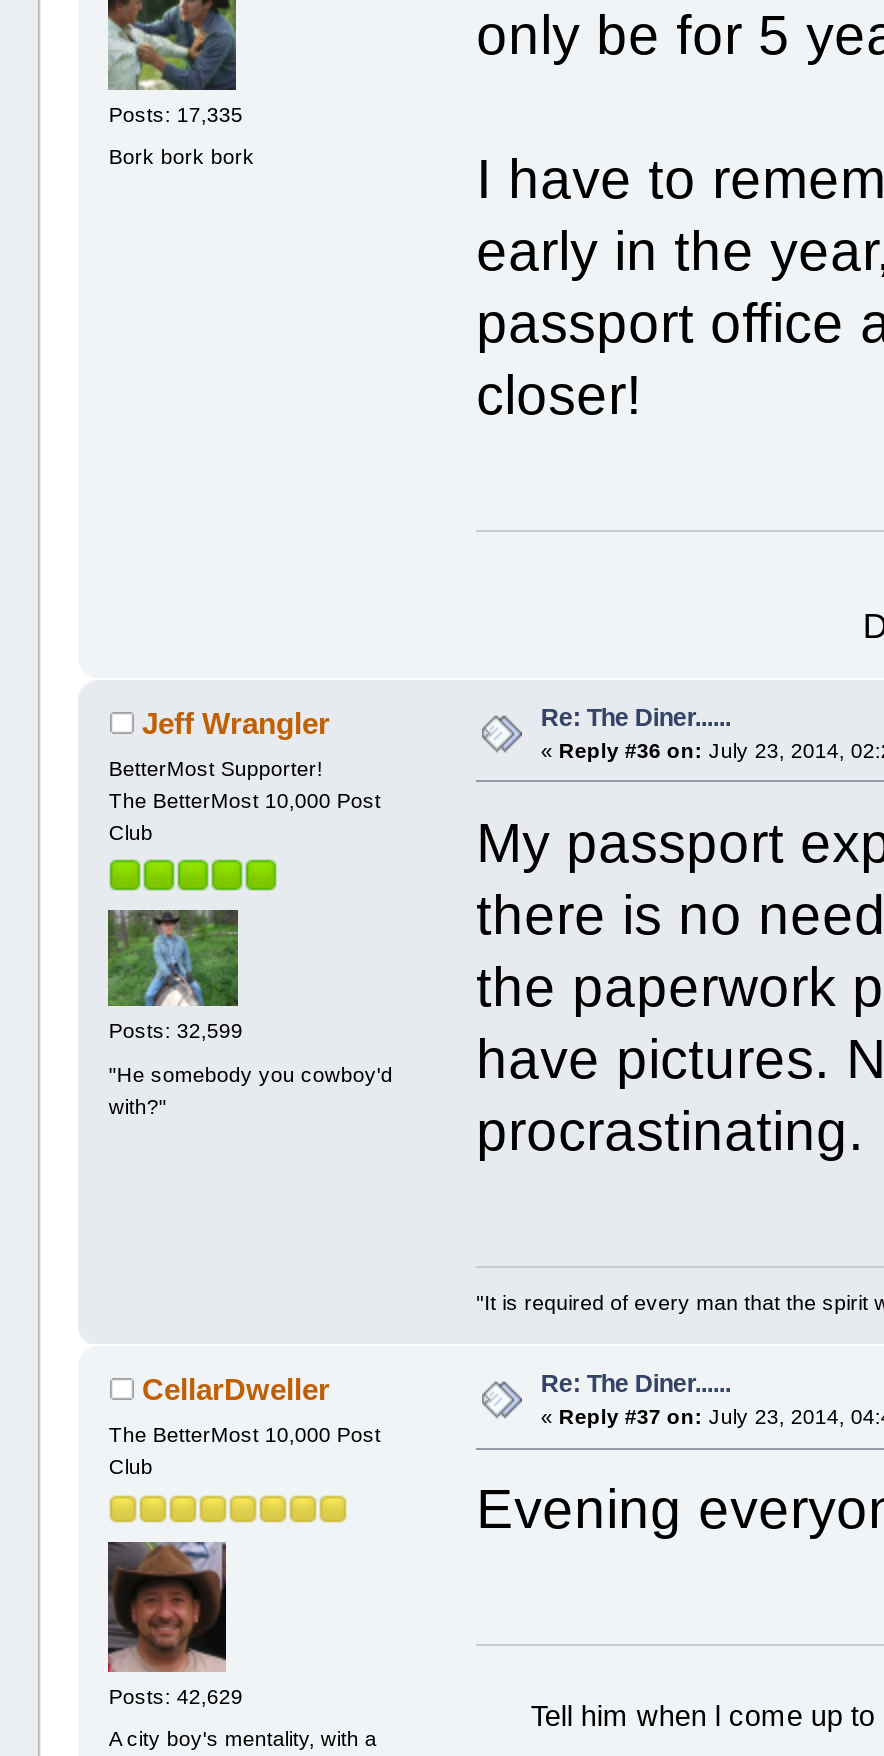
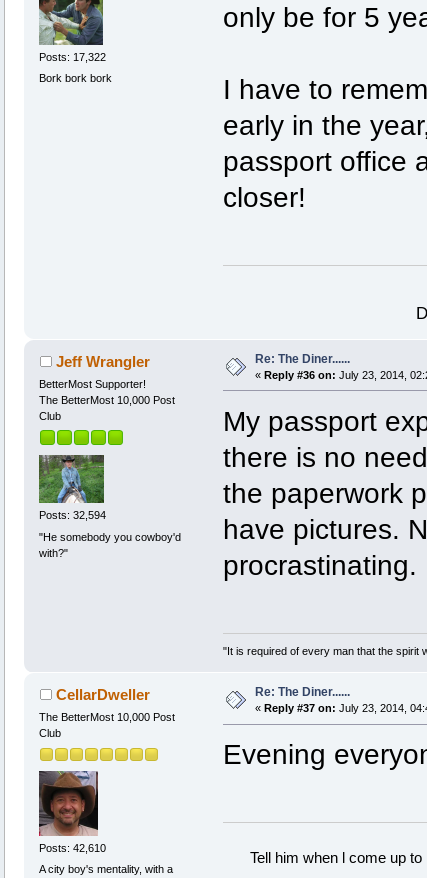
- Posts: 17,335
+ Posts: 17,322

- Posts: 32,599
+ Posts: 32,594

- Posts: 42,629
+ Posts: 42,610
